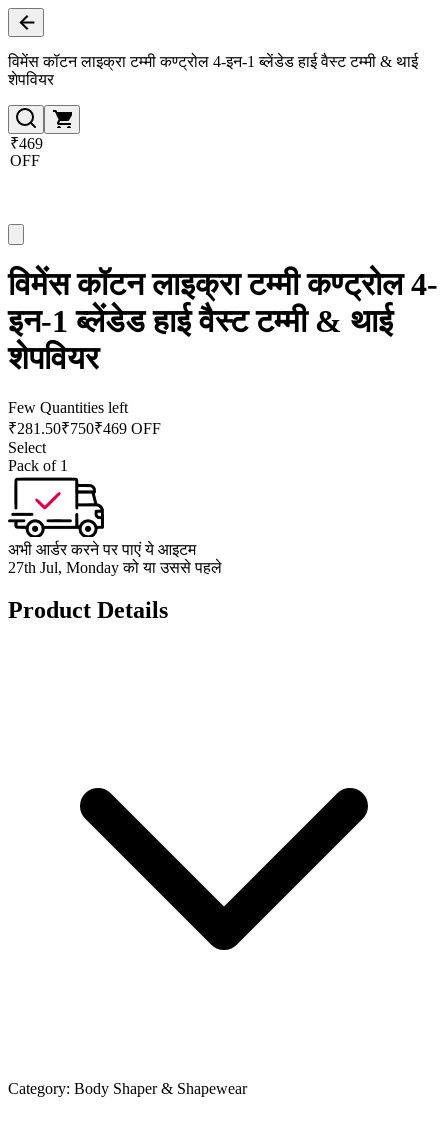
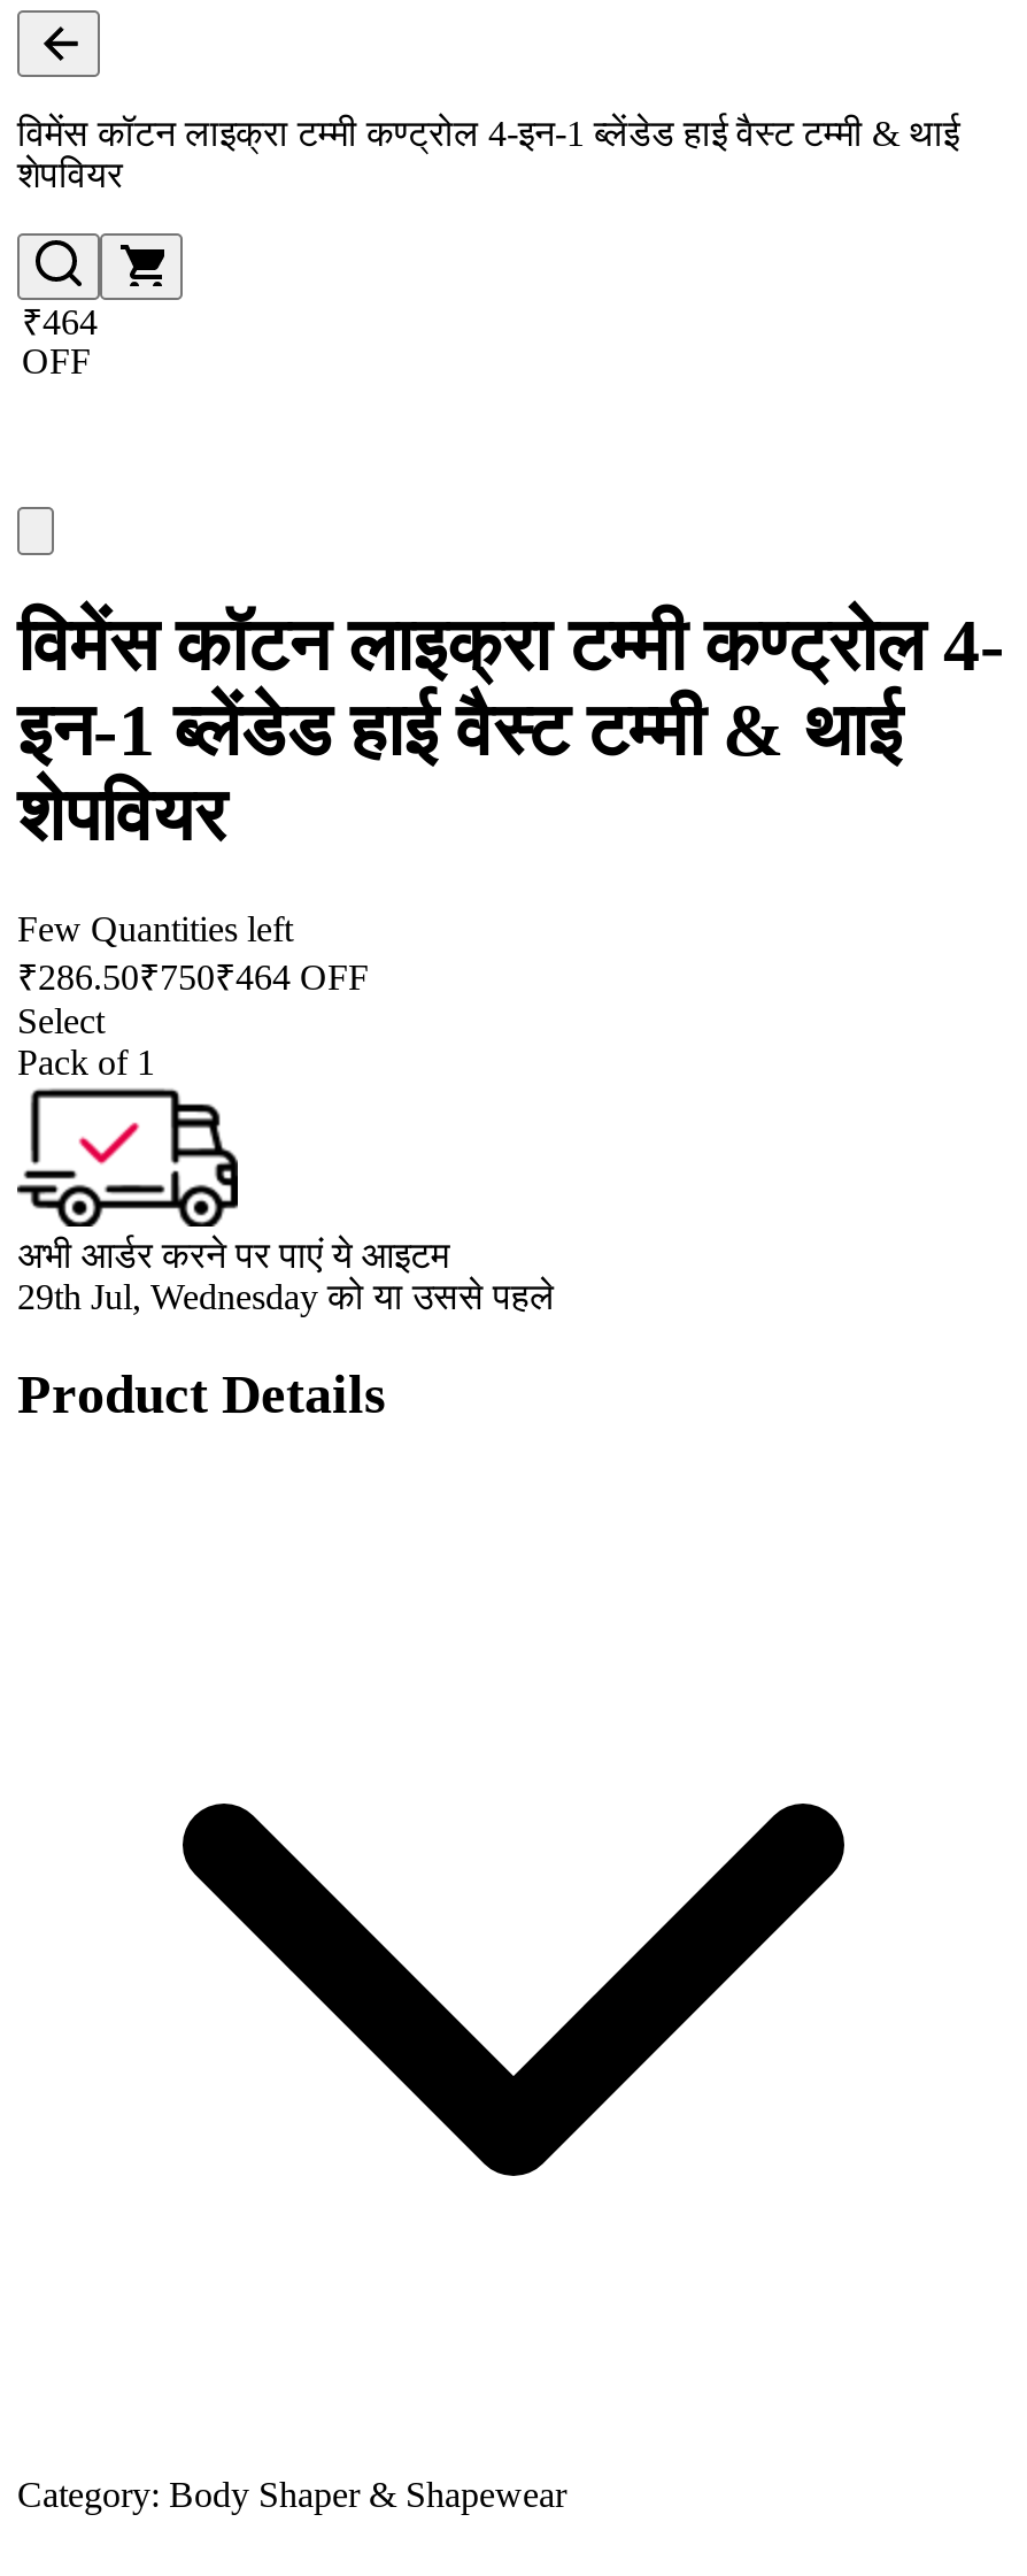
- ₹469
+ ₹464

- ₹281.50₹750₹469 OFF
+ ₹286.50₹750₹464 OFF

- 27th Jul, Monday को या उससे पहले
+ 29th Jul, Wednesday को या उससे पहले
